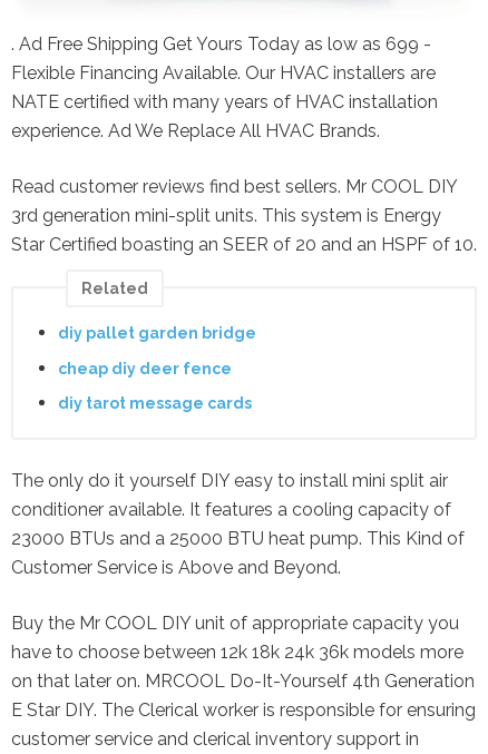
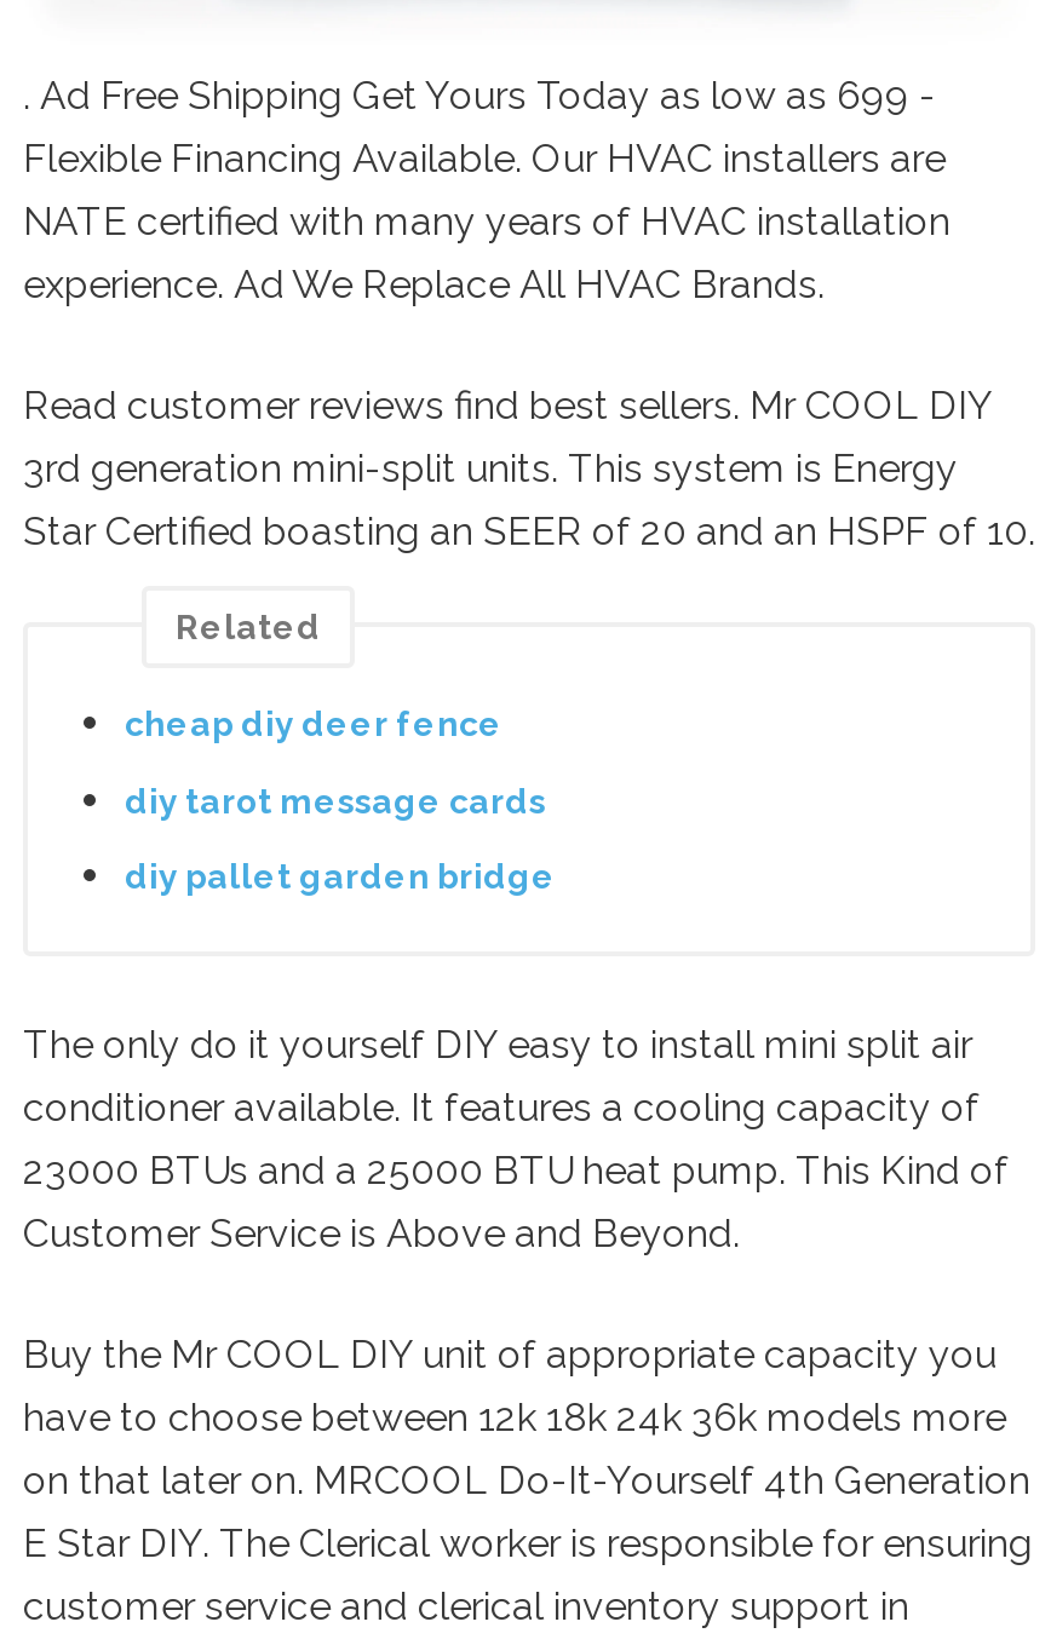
moved down: diy pallet garden bridge

moved up: cheap diy deer fence | diy tarot message cards
